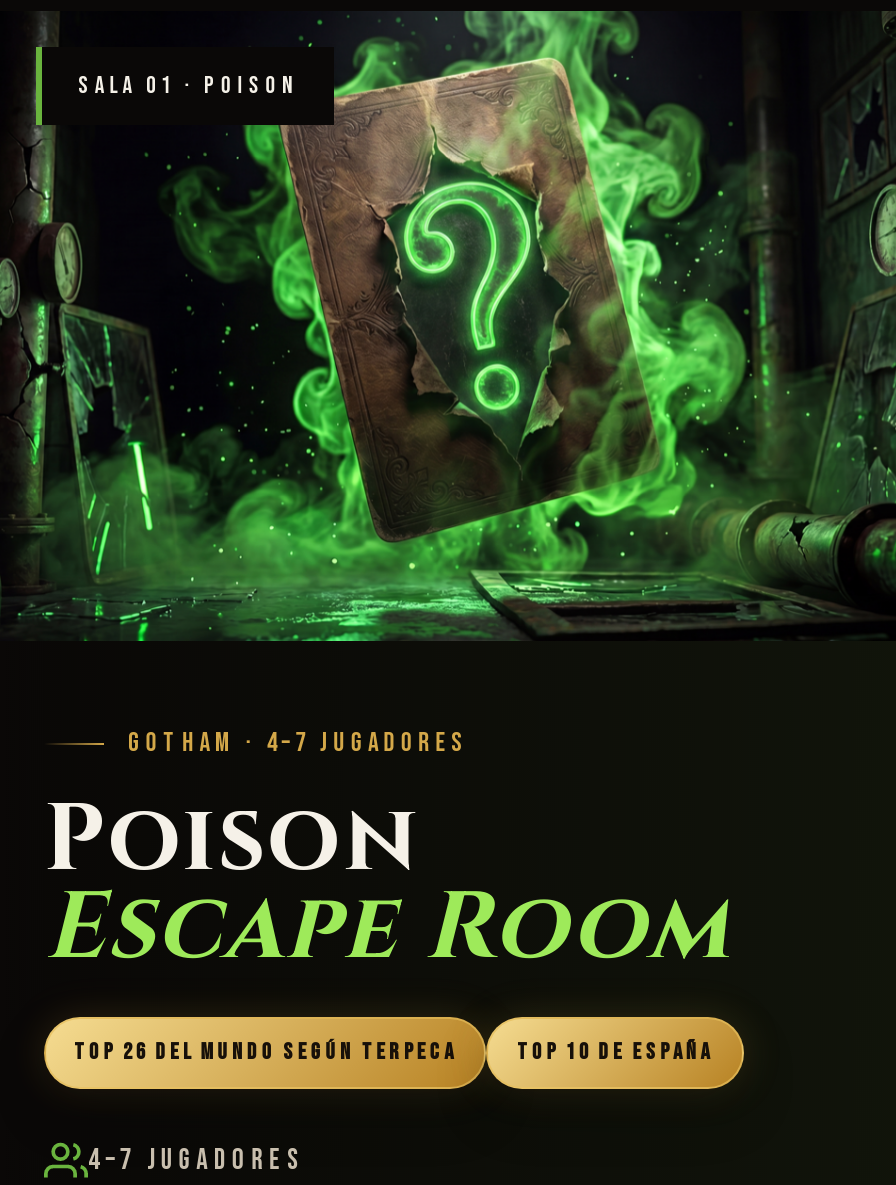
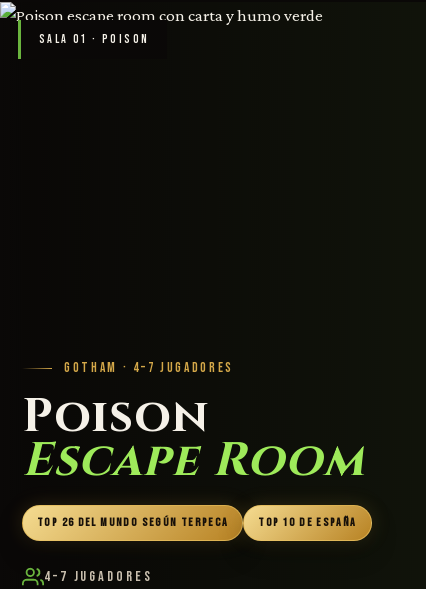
- [image]
